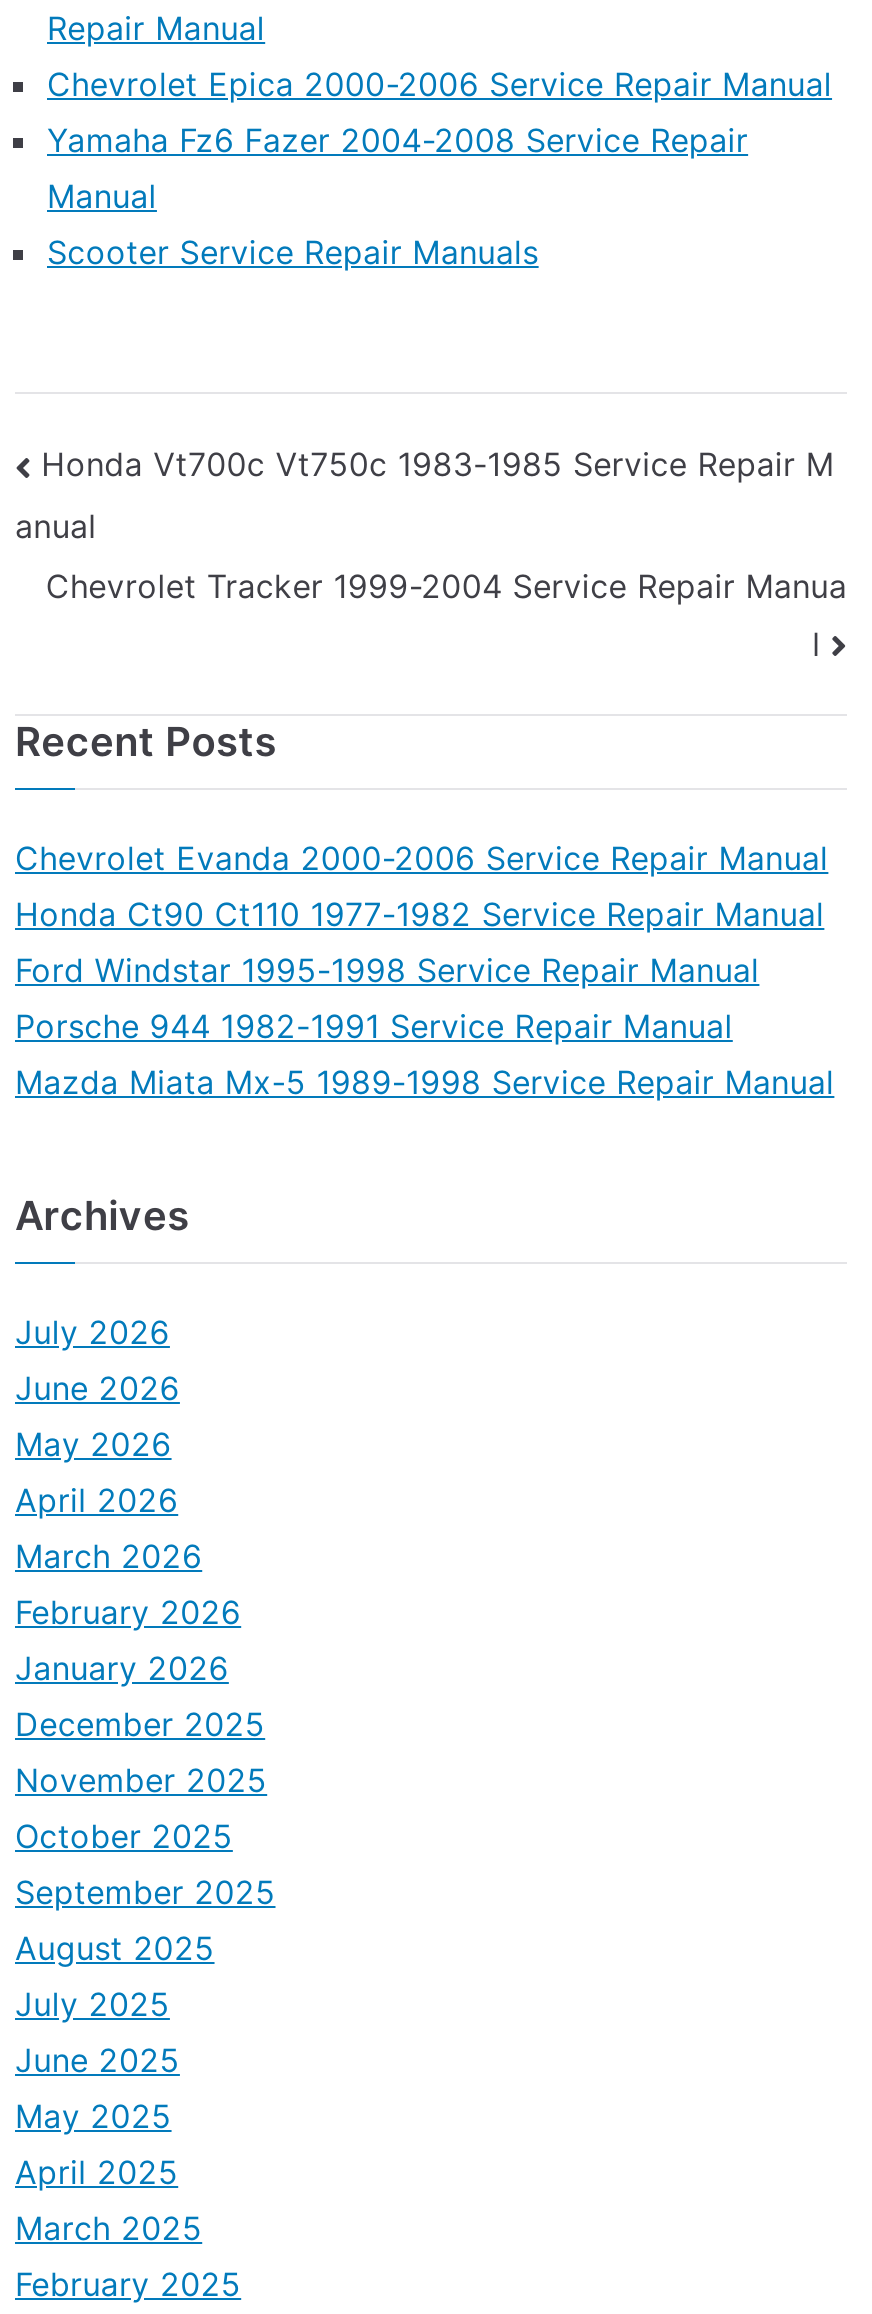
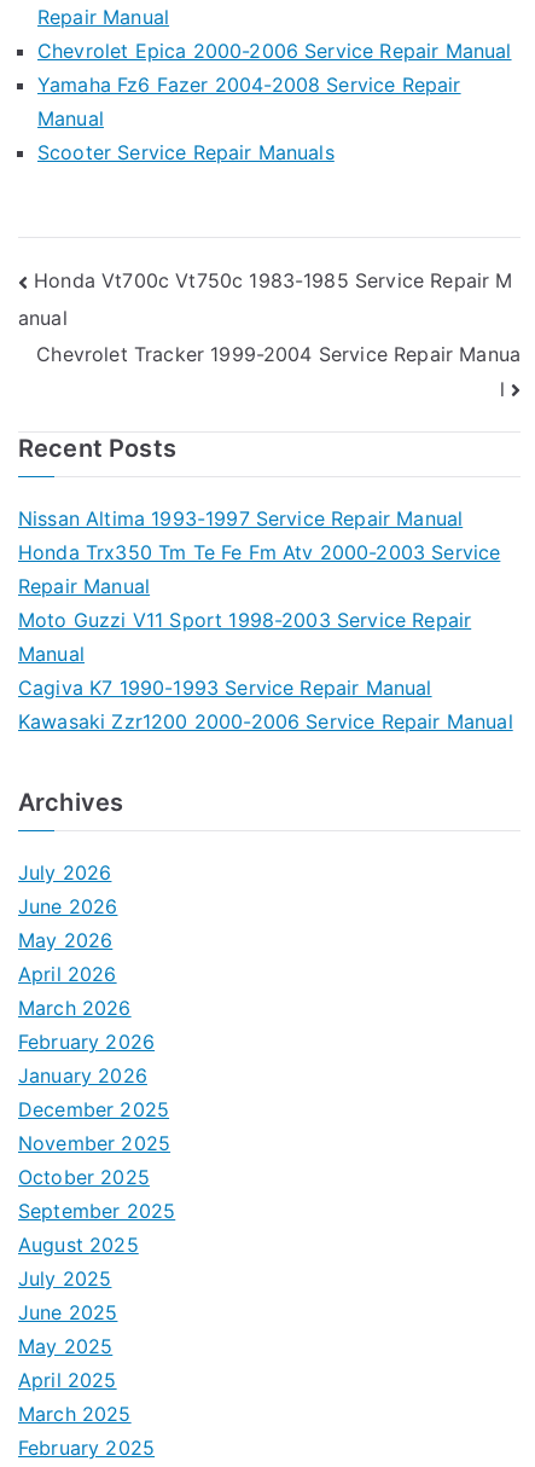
- Chevrolet Evanda 2000-2006 Service Repair Manual
- Honda Ct90 Ct110 1977-1982 Service Repair Manual
- Ford Windstar 1995-1998 Service Repair Manual
- Porsche 944 1982-1991 Service Repair Manual
- Mazda Miata Mx-5 1989-1998 Service Repair Manual
+ Nissan Altima 1993-1997 Service Repair Manual
+ Honda Trx350 Tm Te Fe Fm Atv 2000-2003 Service
+ Repair Manual
+ Moto Guzzi V11 Sport 1998-2003 Service Repair
+ Manual
+ Cagiva K7 1990-1993 Service Repair Manual
+ Kawasaki Zzr1200 2000-2006 Service Repair Manual
